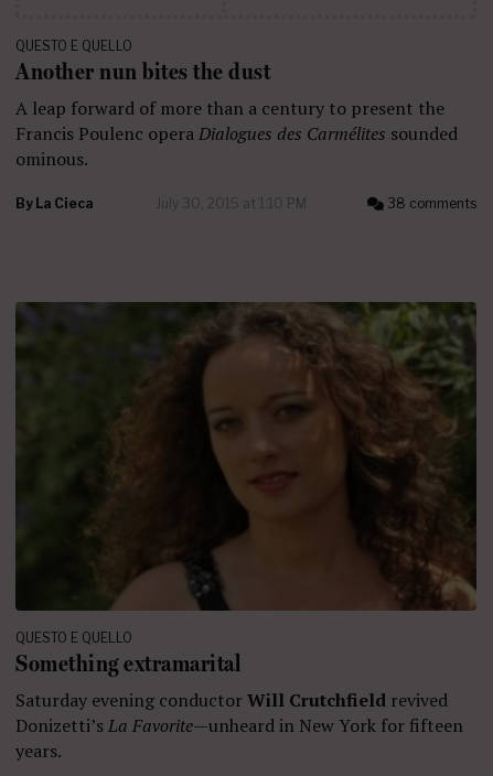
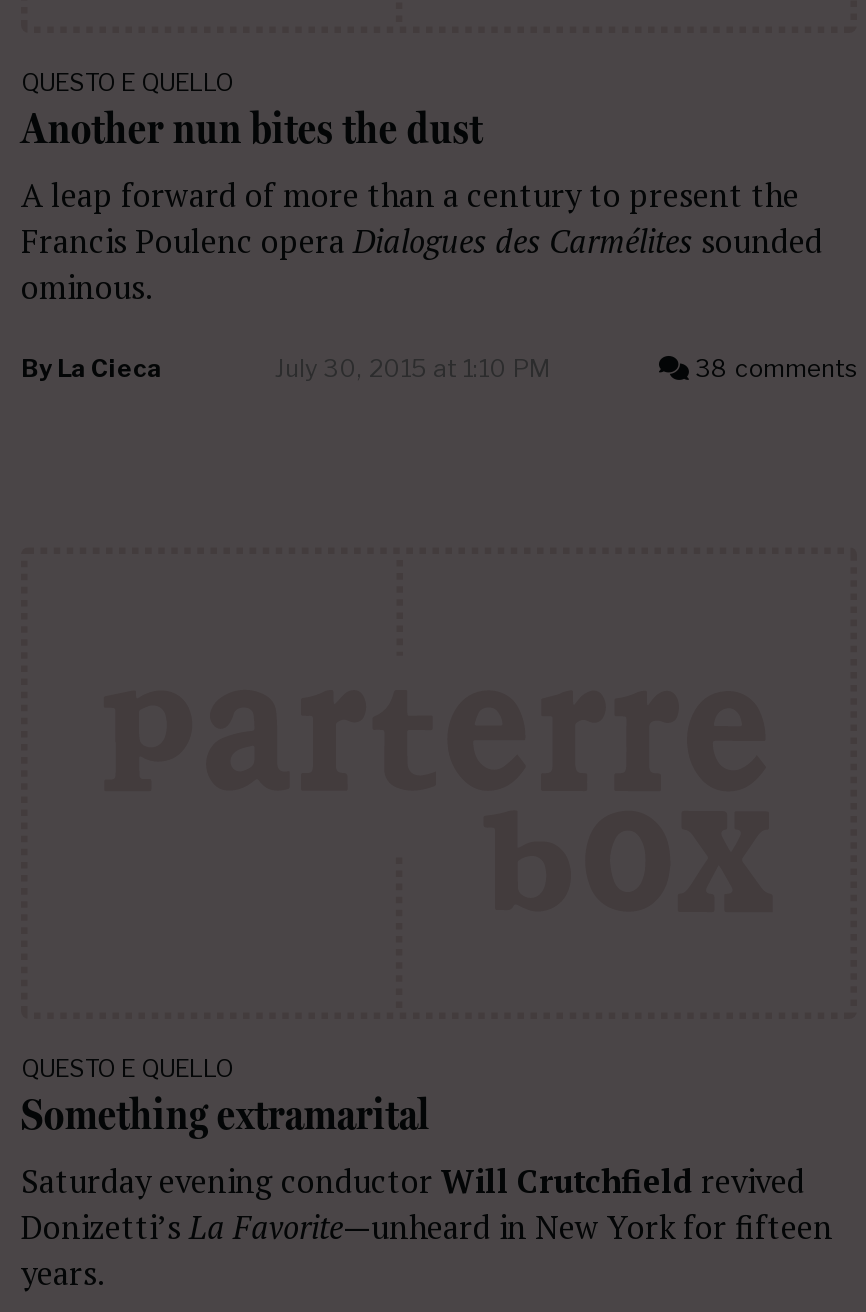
- [image]
